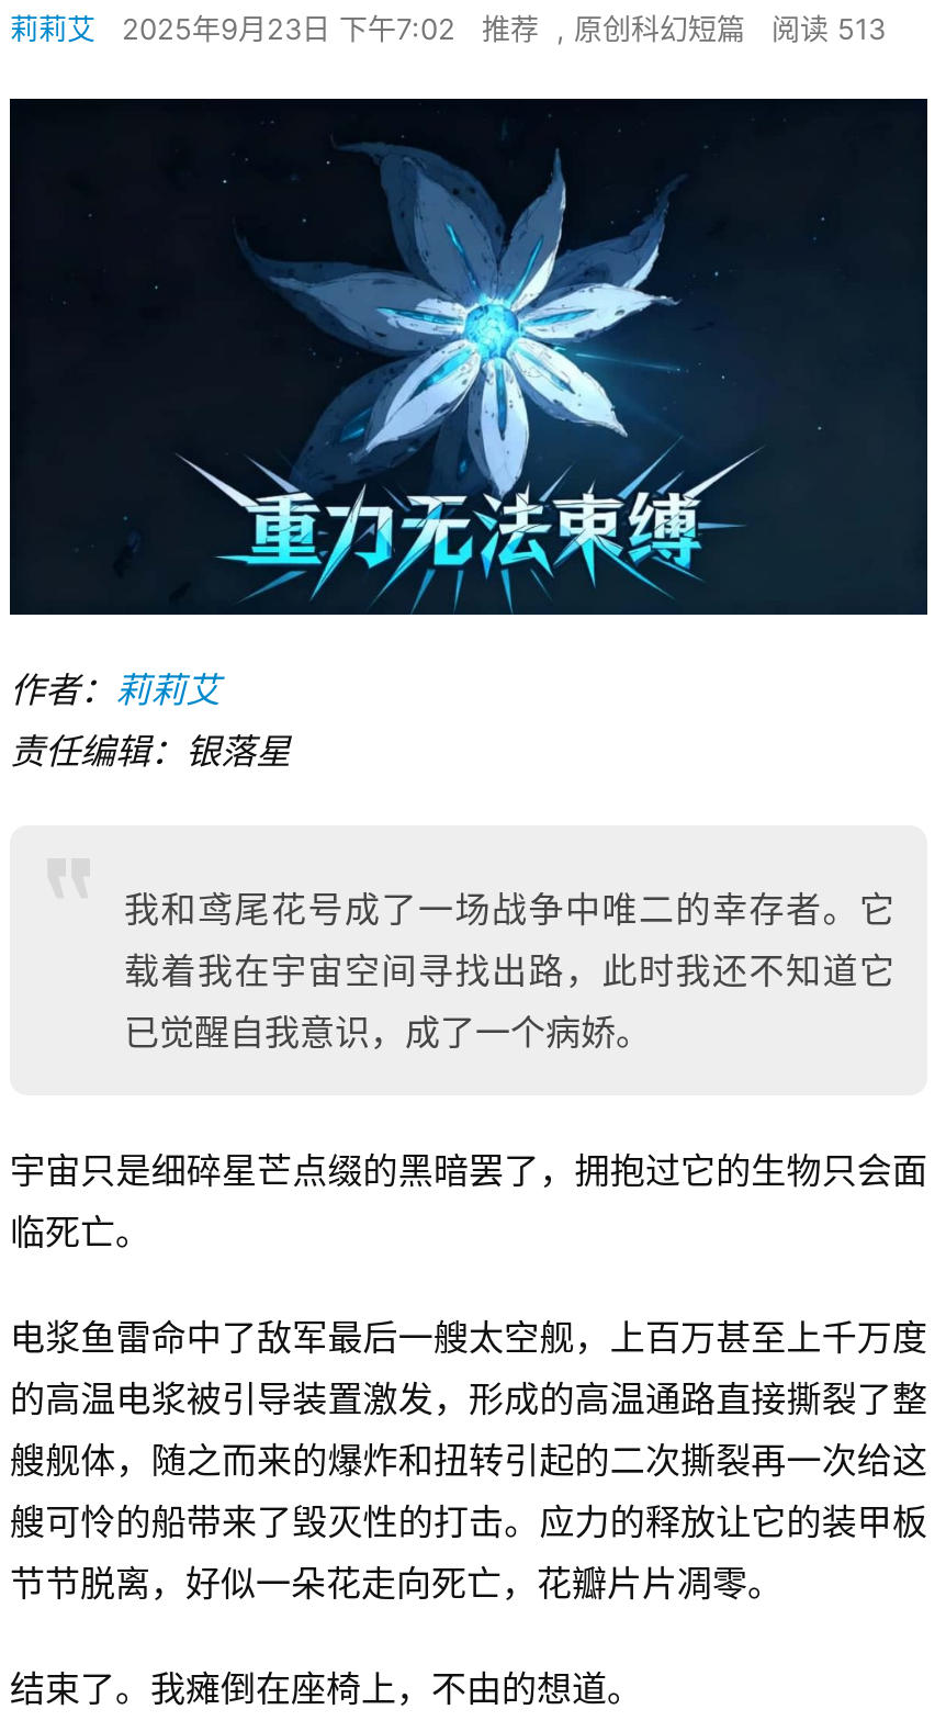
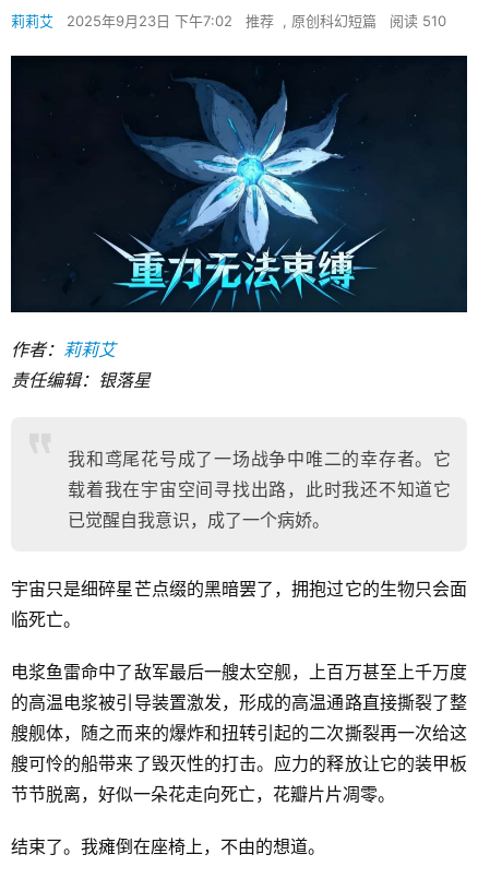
- 莉莉艾 2025年9月23日 下午7:02 推荐 ,原创科幻短篇 阅读 513
+ 莉莉艾 2025年9月23日 下午7:02 推荐 ,原创科幻短篇 阅读 510
